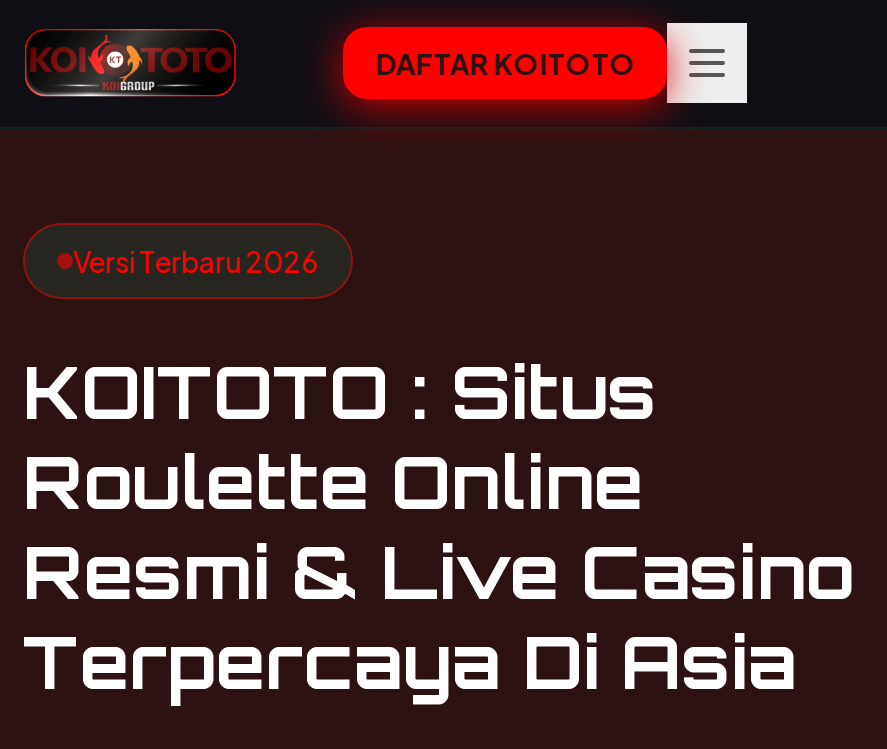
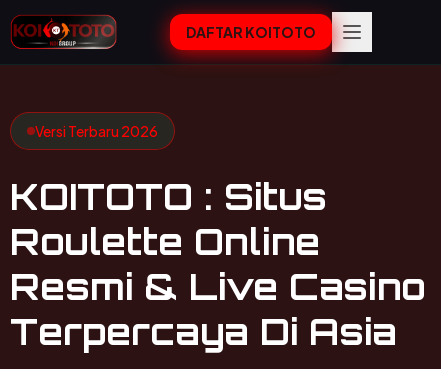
- [image]
+ [image]
